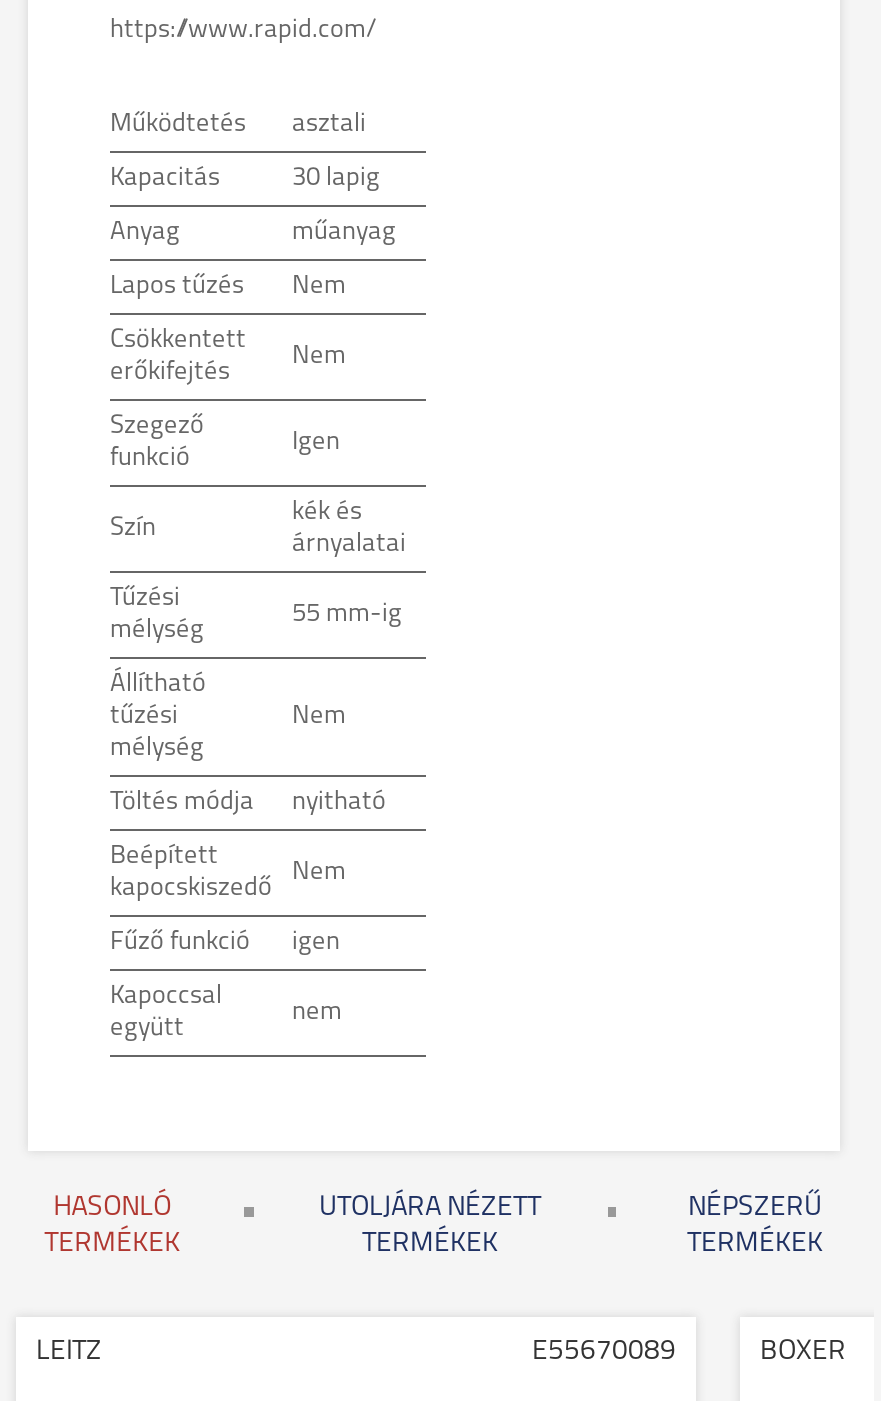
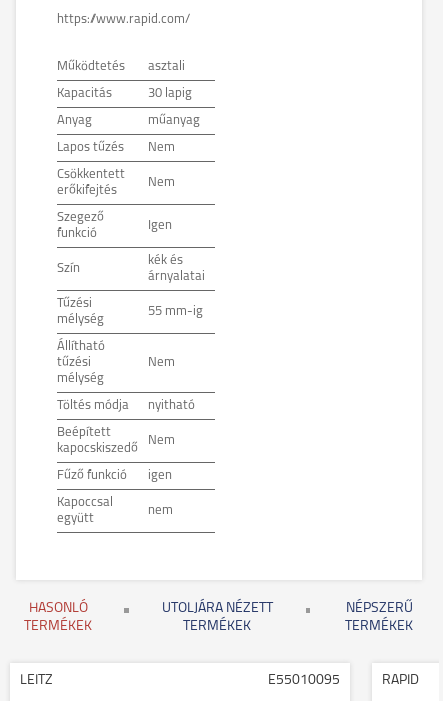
- E55670089
+ E55010095

- BOXER
+ RAPID
